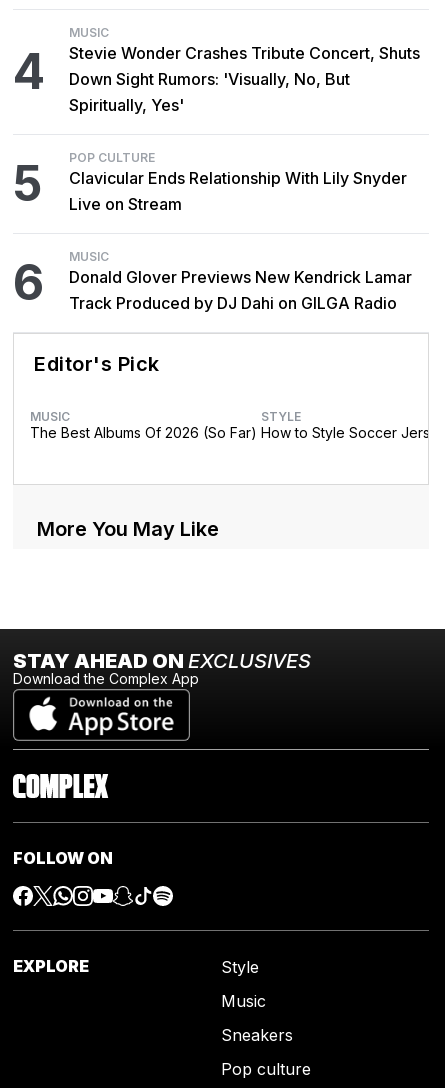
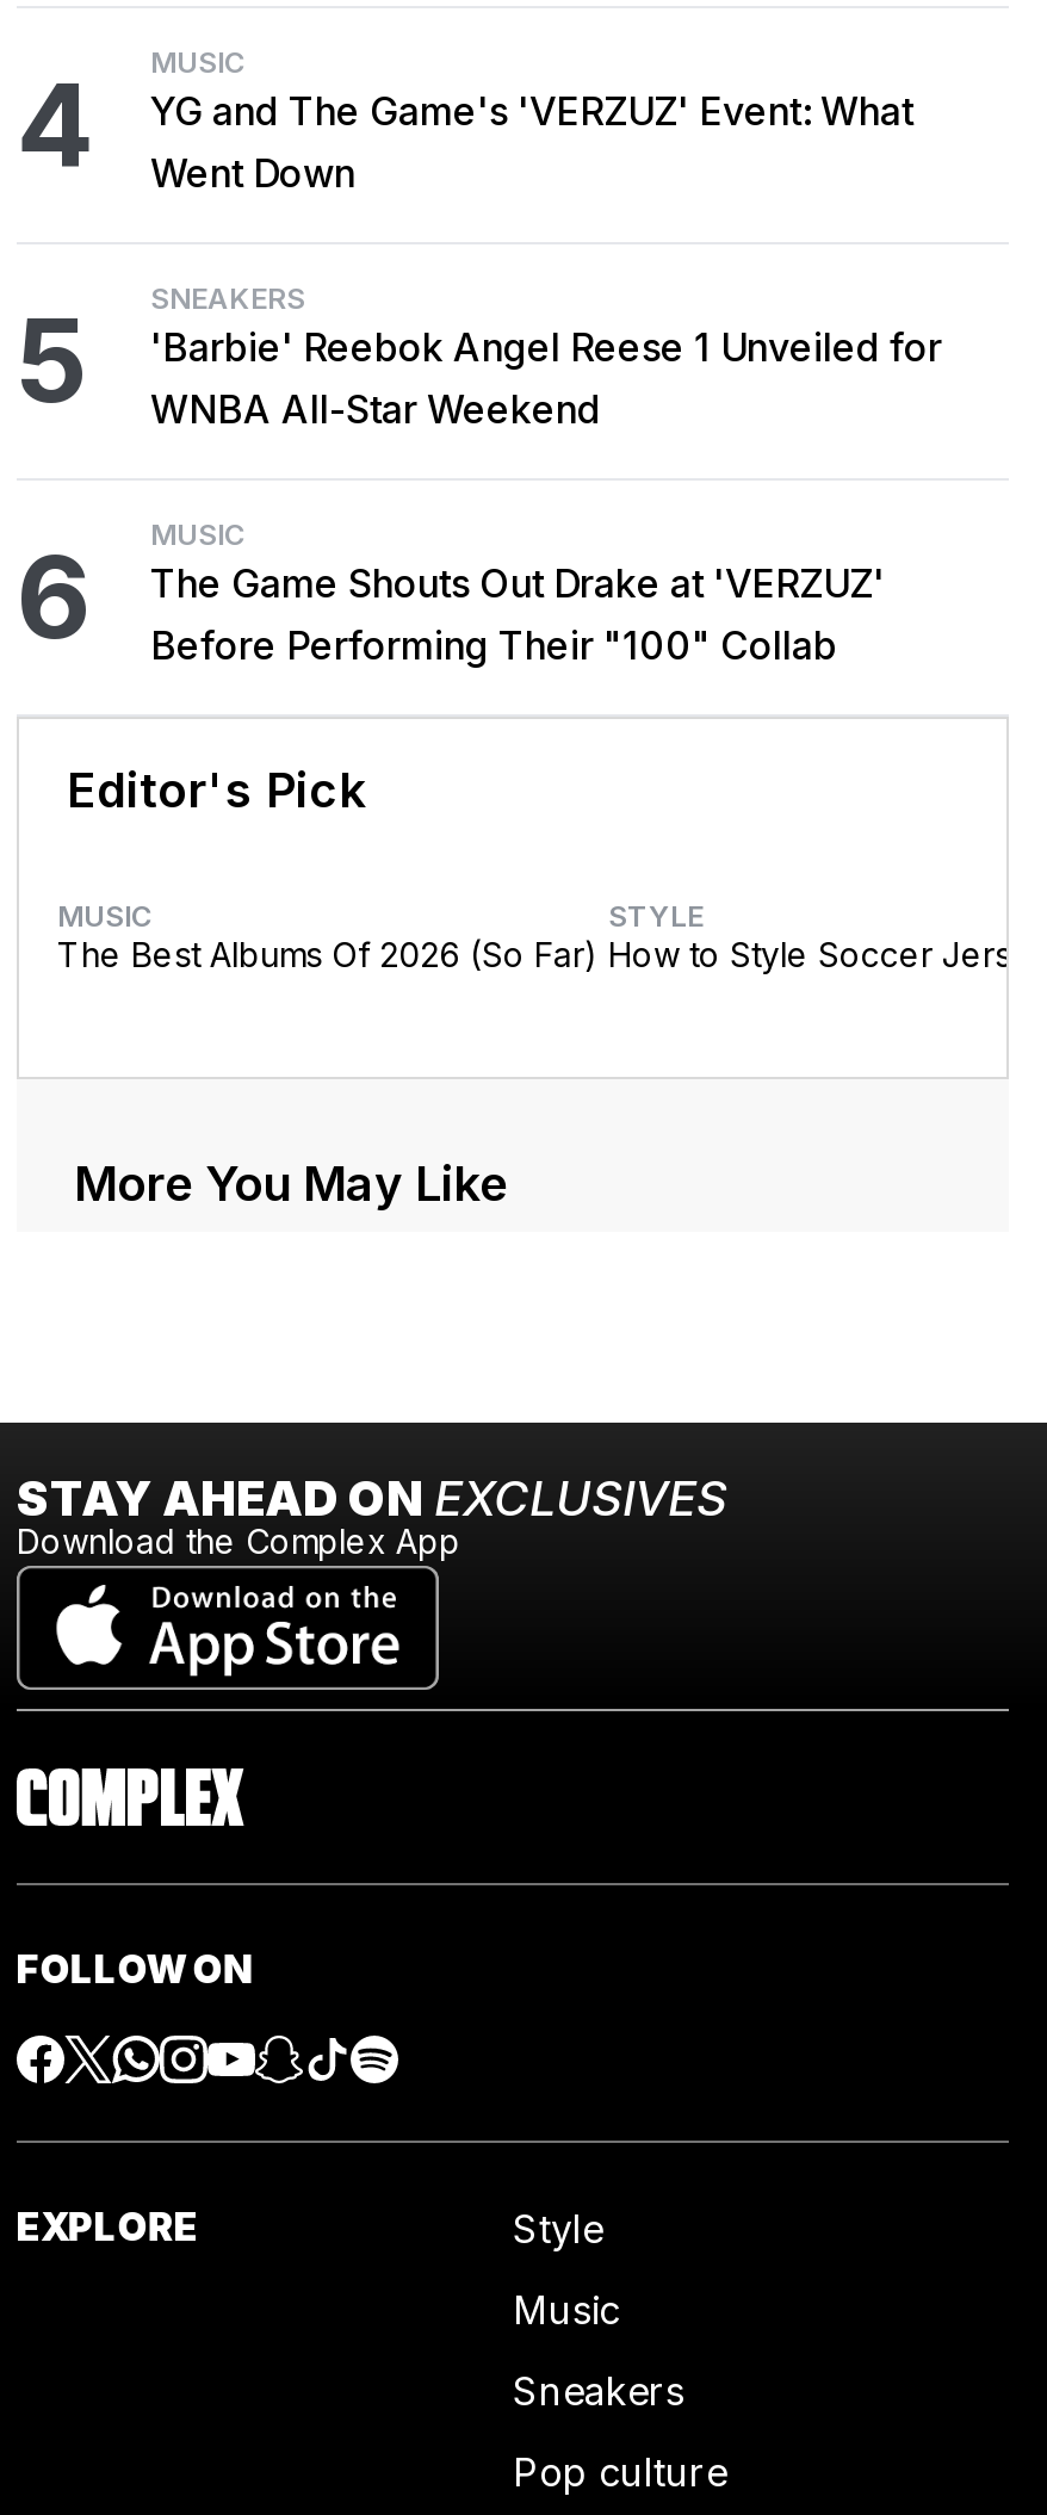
- Stevie Wonder Crashes Tribute Concert, Shuts
- Down Sight Rumors: 'Visually, No, But
- Spiritually, Yes'
+ YG and The Game's 'VERZUZ' Event: What
+ Went Down

- POP CULTURE
- Clavicular Ends Relationship With Lily Snyder
- Live on Stream
+ SNEAKERS
+ 'Barbie' Reebok Angel Reese 1 Unveiled for
+ WNBA All-Star Weekend

- Donald Glover Previews New Kendrick Lamar
- Track Produced by DJ Dahi on GILGA Radio
+ The Game Shouts Out Drake at 'VERZUZ'
+ Before Performing Their "100" Collab
